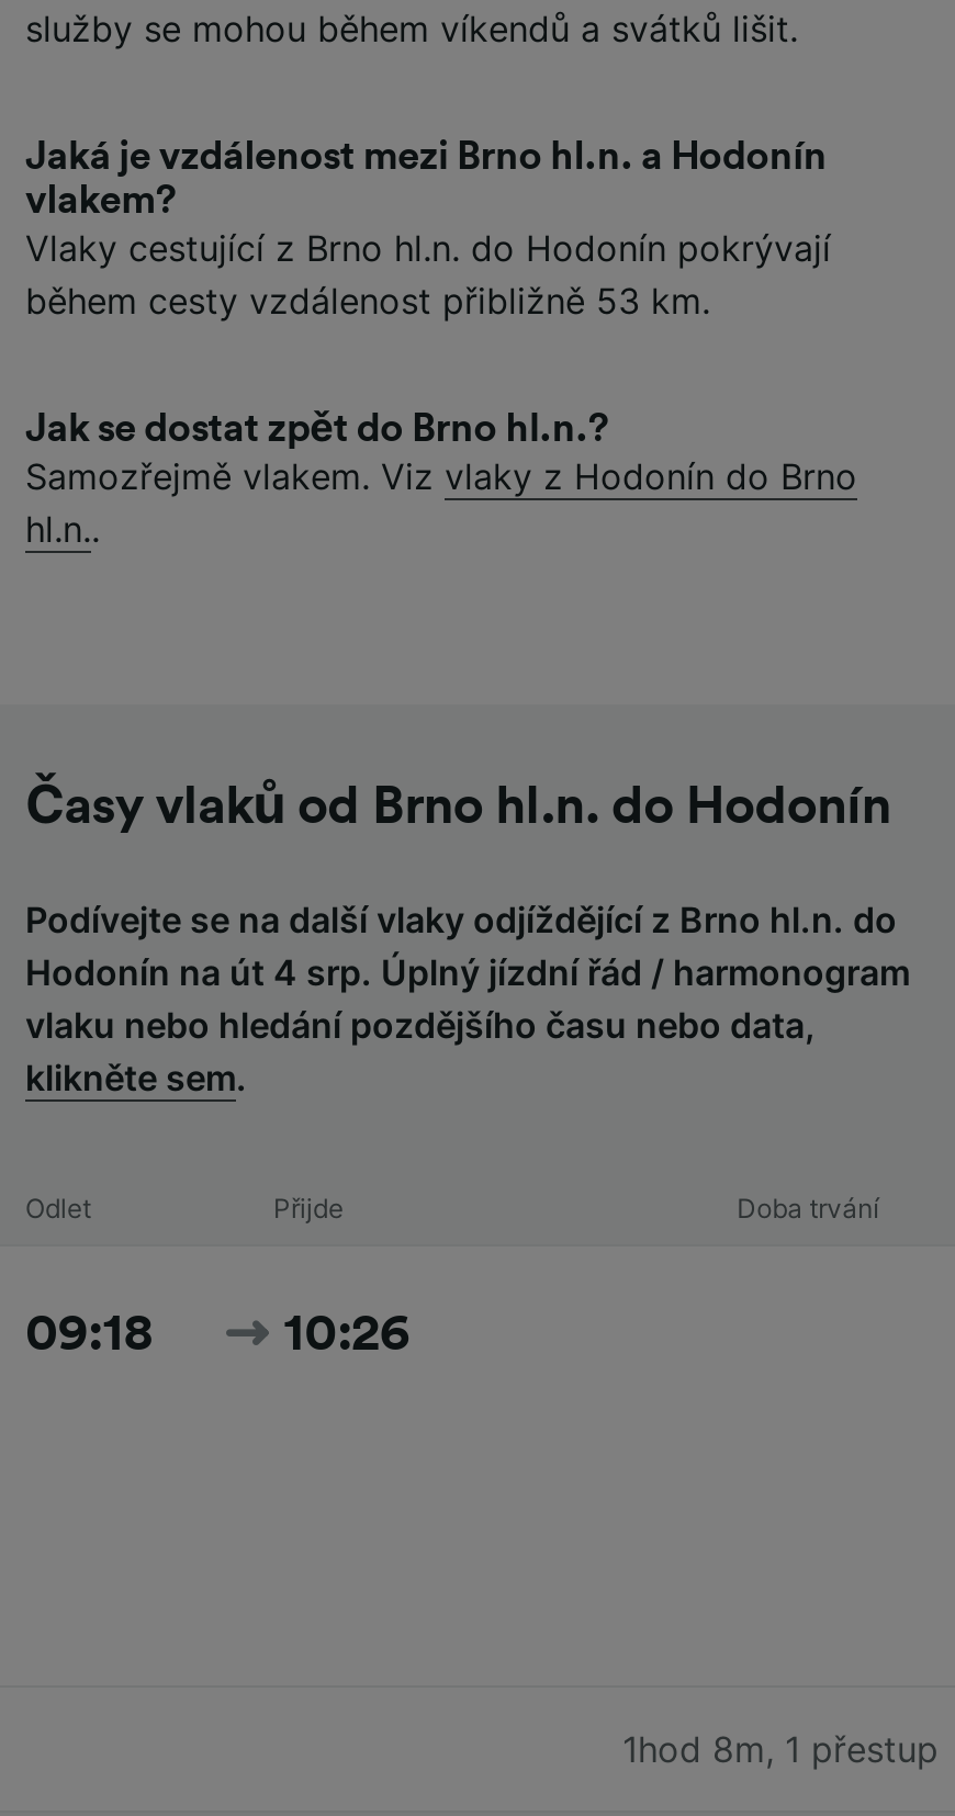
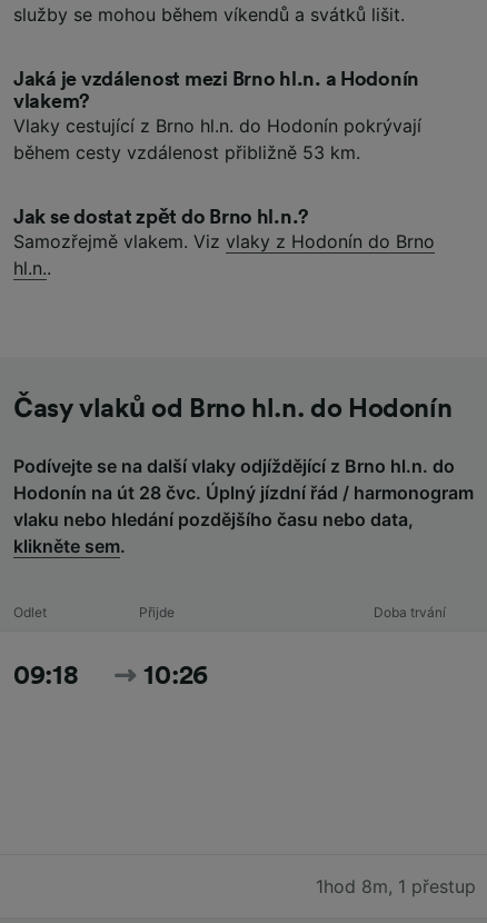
- Hodonín na út 4 srp. Úplný jízdní řád / harmonogram
+ Hodonín na út 28 čvc. Úplný jízdní řád / harmonogram
